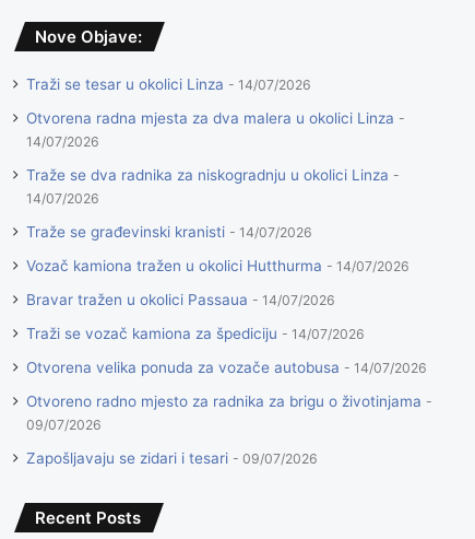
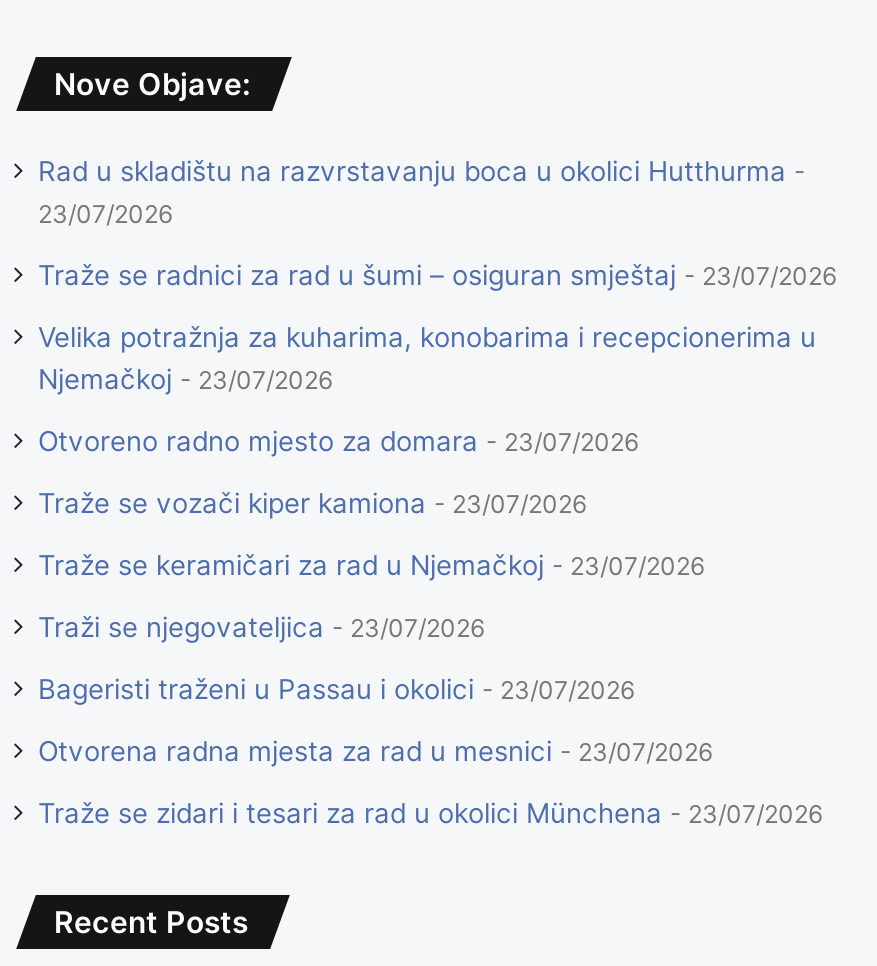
- Traži se tesar u okolici Linza
- 14/07/2026
+ Rad u skladištu na razvrstavanju boca u okolici Hutthurma
+ 23/07/2026

- Otvorena radna mjesta za dva malera u okolici Linza
- 14/07/2026
+ Traže se radnici za rad u šumi – osiguran smještaj
+ 23/07/2026

- Traže se dva radnika za niskogradnju u okolici Linza
- 14/07/2026
+ Velika potražnja za kuharima, konobarima i recepcionerima u
+ Njemačkoj
+ 23/07/2026

- Traže se građevinski kranisti
- 14/07/2026
+ Otvoreno radno mjesto za domara
+ 23/07/2026

- Vozač kamiona tražen u okolici Hutthurma
- 14/07/2026
+ Traže se vozači kiper kamiona
+ 23/07/2026

- Bravar tražen u okolici Passaua
- 14/07/2026
+ Traže se keramičari za rad u Njemačkoj
+ 23/07/2026

- Traži se vozač kamiona za špediciju
- 14/07/2026
+ Traži se njegovateljica
+ 23/07/2026

- Otvorena velika ponuda za vozače autobusa
- 14/07/2026
+ Bageristi traženi u Passau i okolici
+ 23/07/2026

- Otvoreno radno mjesto za radnika za brigu o životinjama
- 09/07/2026
+ Otvorena radna mjesta za rad u mesnici
+ 23/07/2026

- Zapošljavaju se zidari i tesari
- 09/07/2026
+ Traže se zidari i tesari za rad u okolici Münchena
+ 23/07/2026
